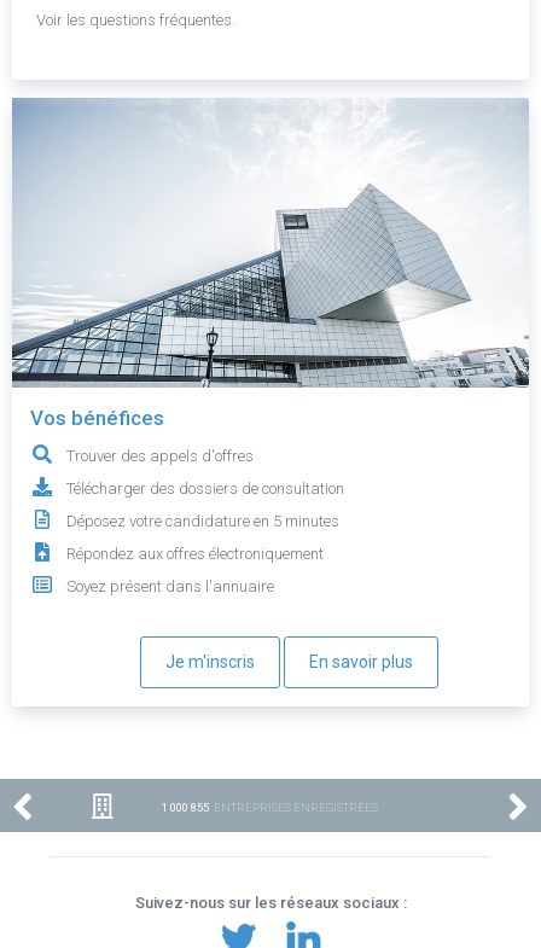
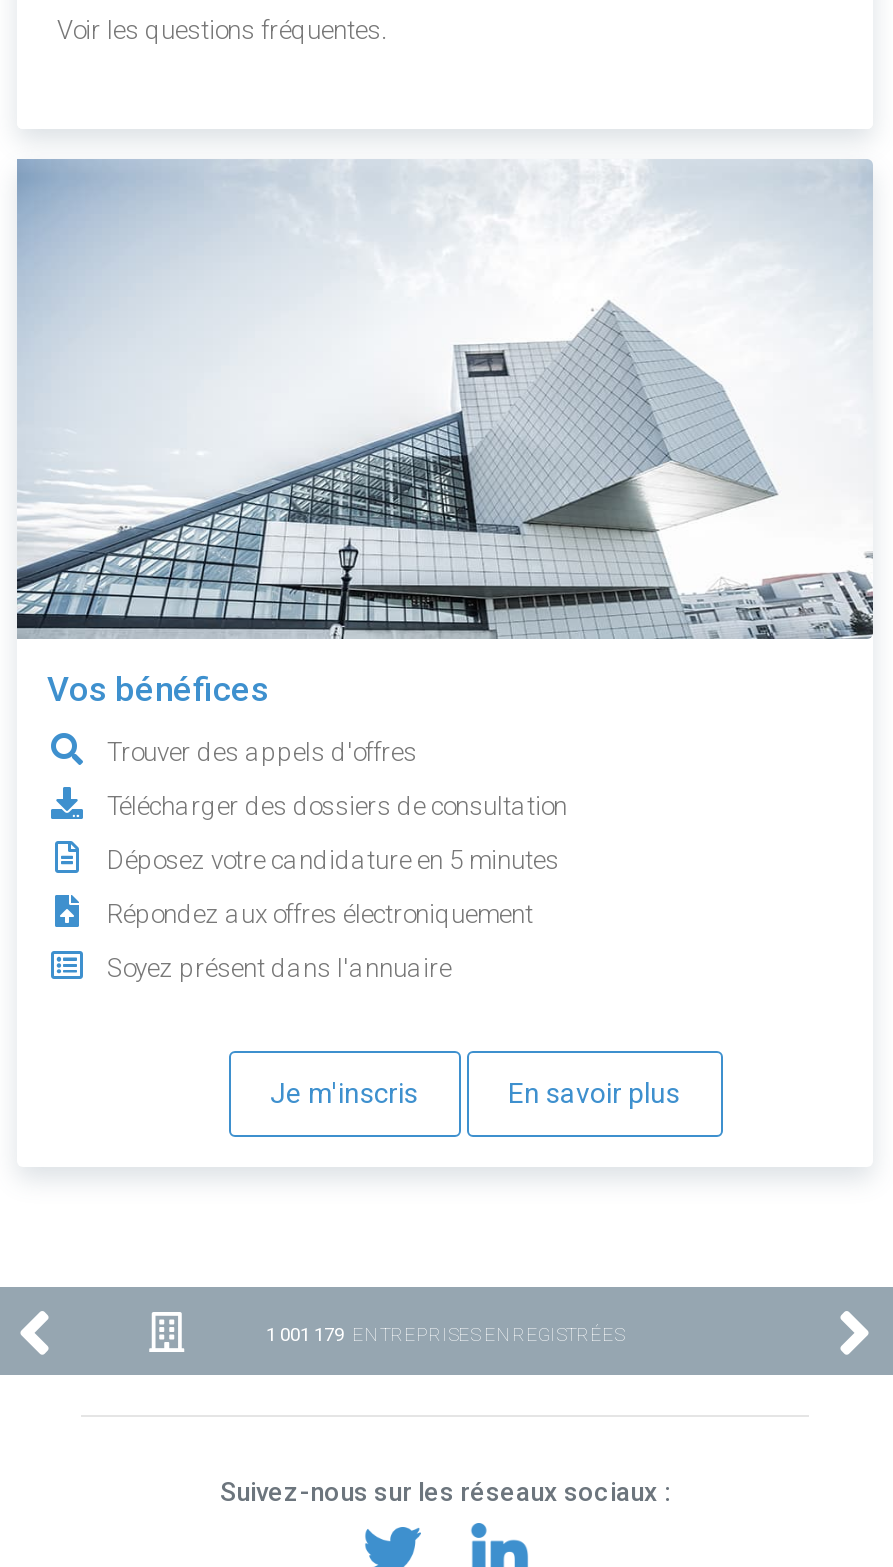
- 1 000 855 ENTREPRISES ENREGISTRÉES
+ 1 001 179 ENTREPRISES ENREGISTRÉES
